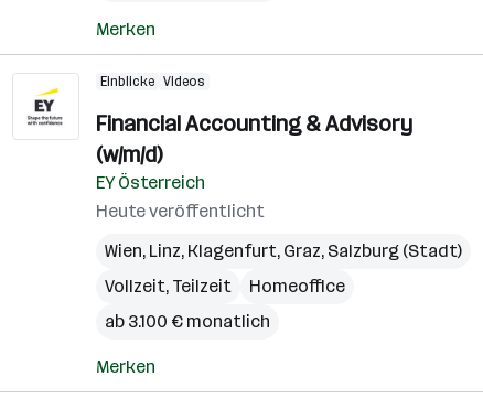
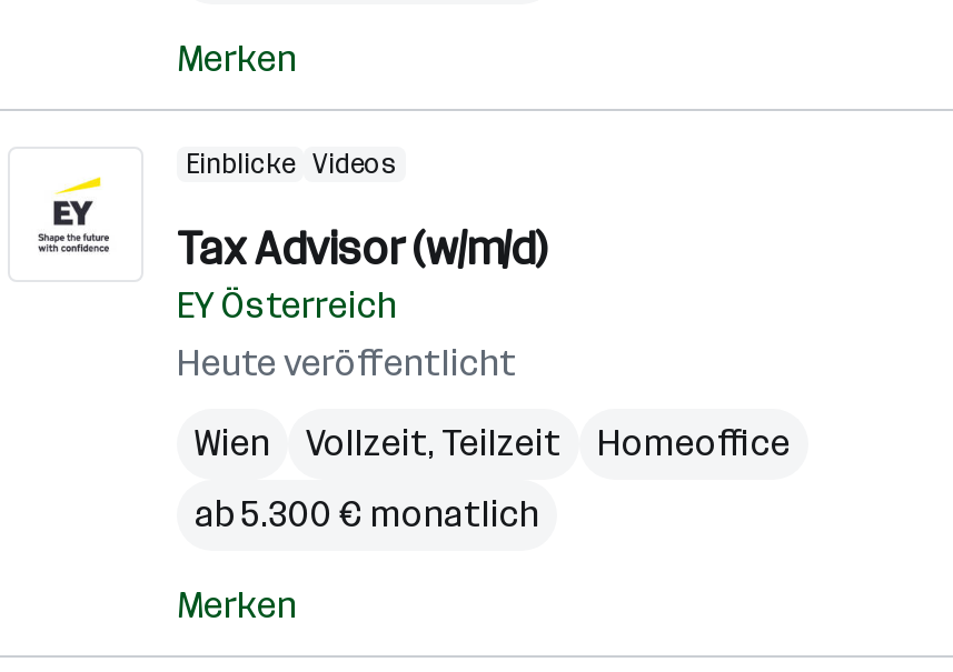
- Financial Accounting & Advisory
- (w/m/d)
+ Tax Advisor (w/m/d)

- Wien, Linz, Klagenfurt, Graz, Salzburg (Stadt)
+ Wien

- ab 3.100 € monatlich
+ ab 5.300 € monatlich
